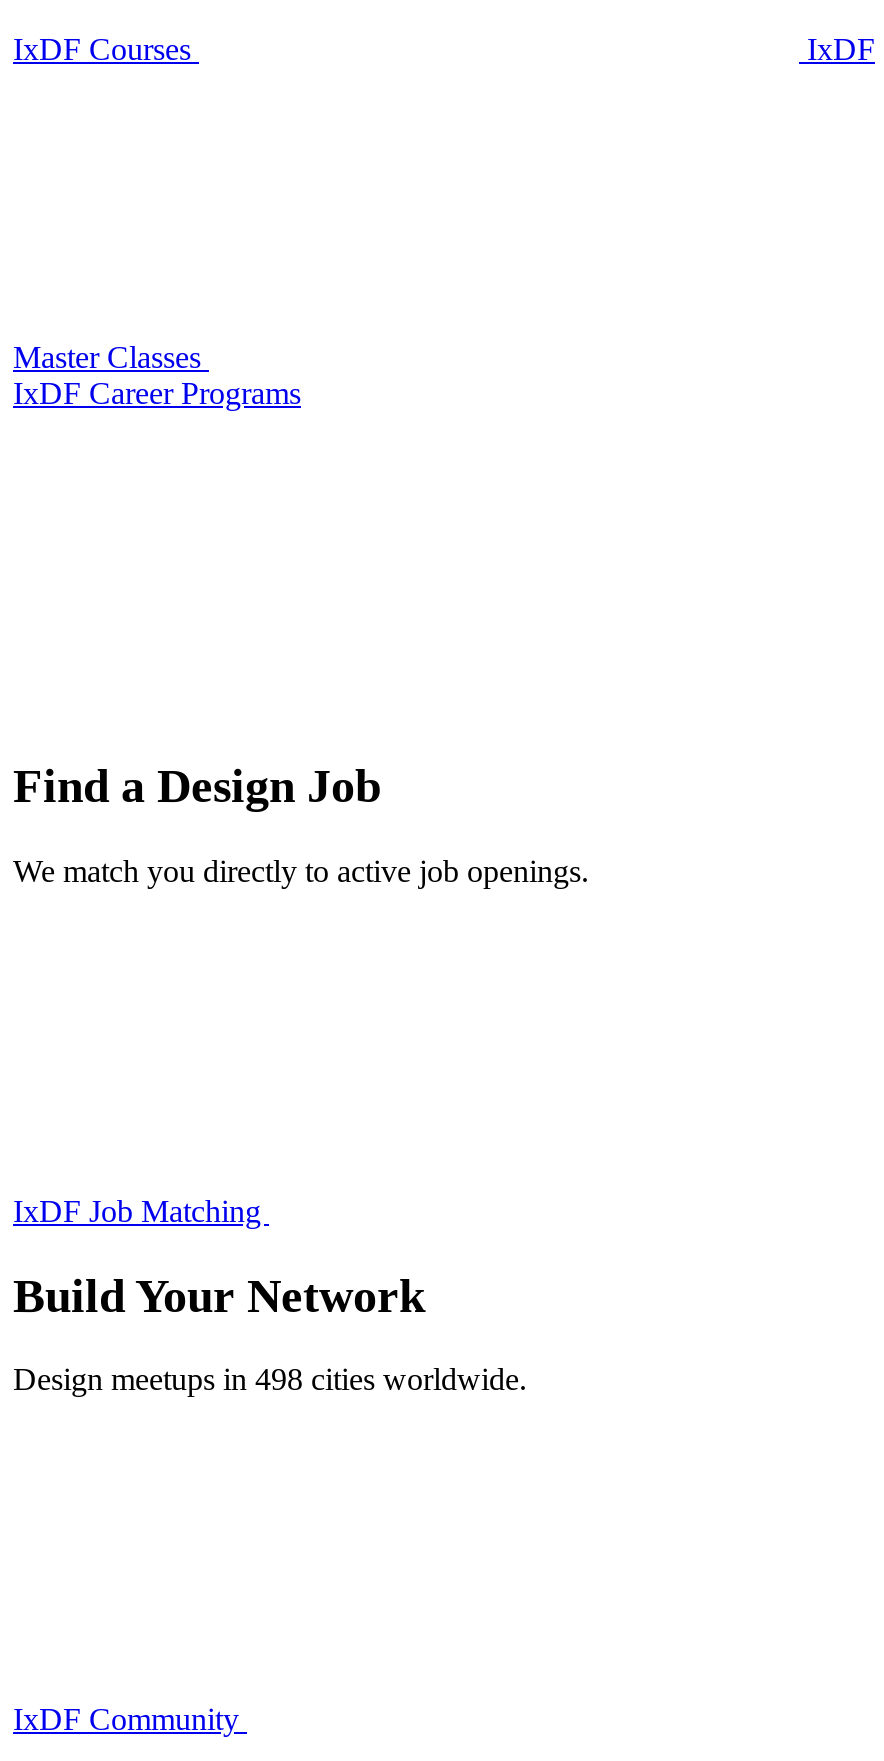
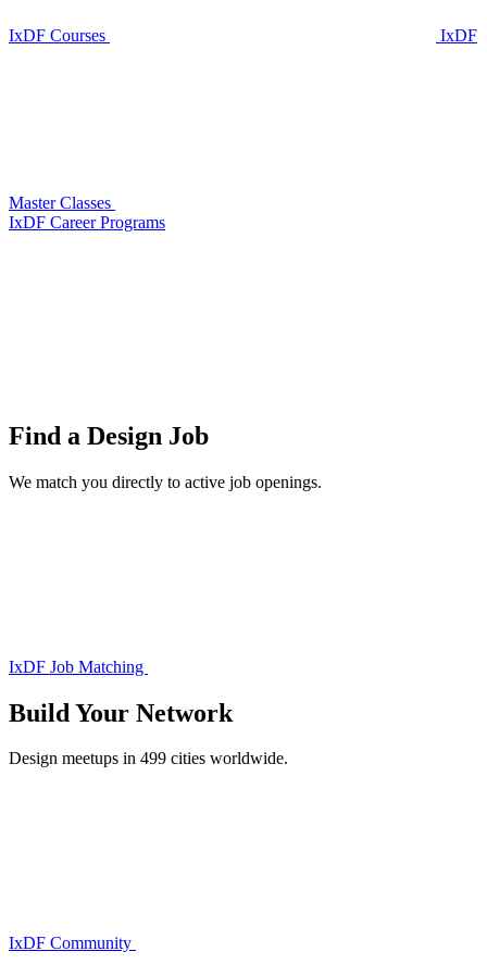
- Design meetups in 498 cities worldwide.
+ Design meetups in 499 cities worldwide.
